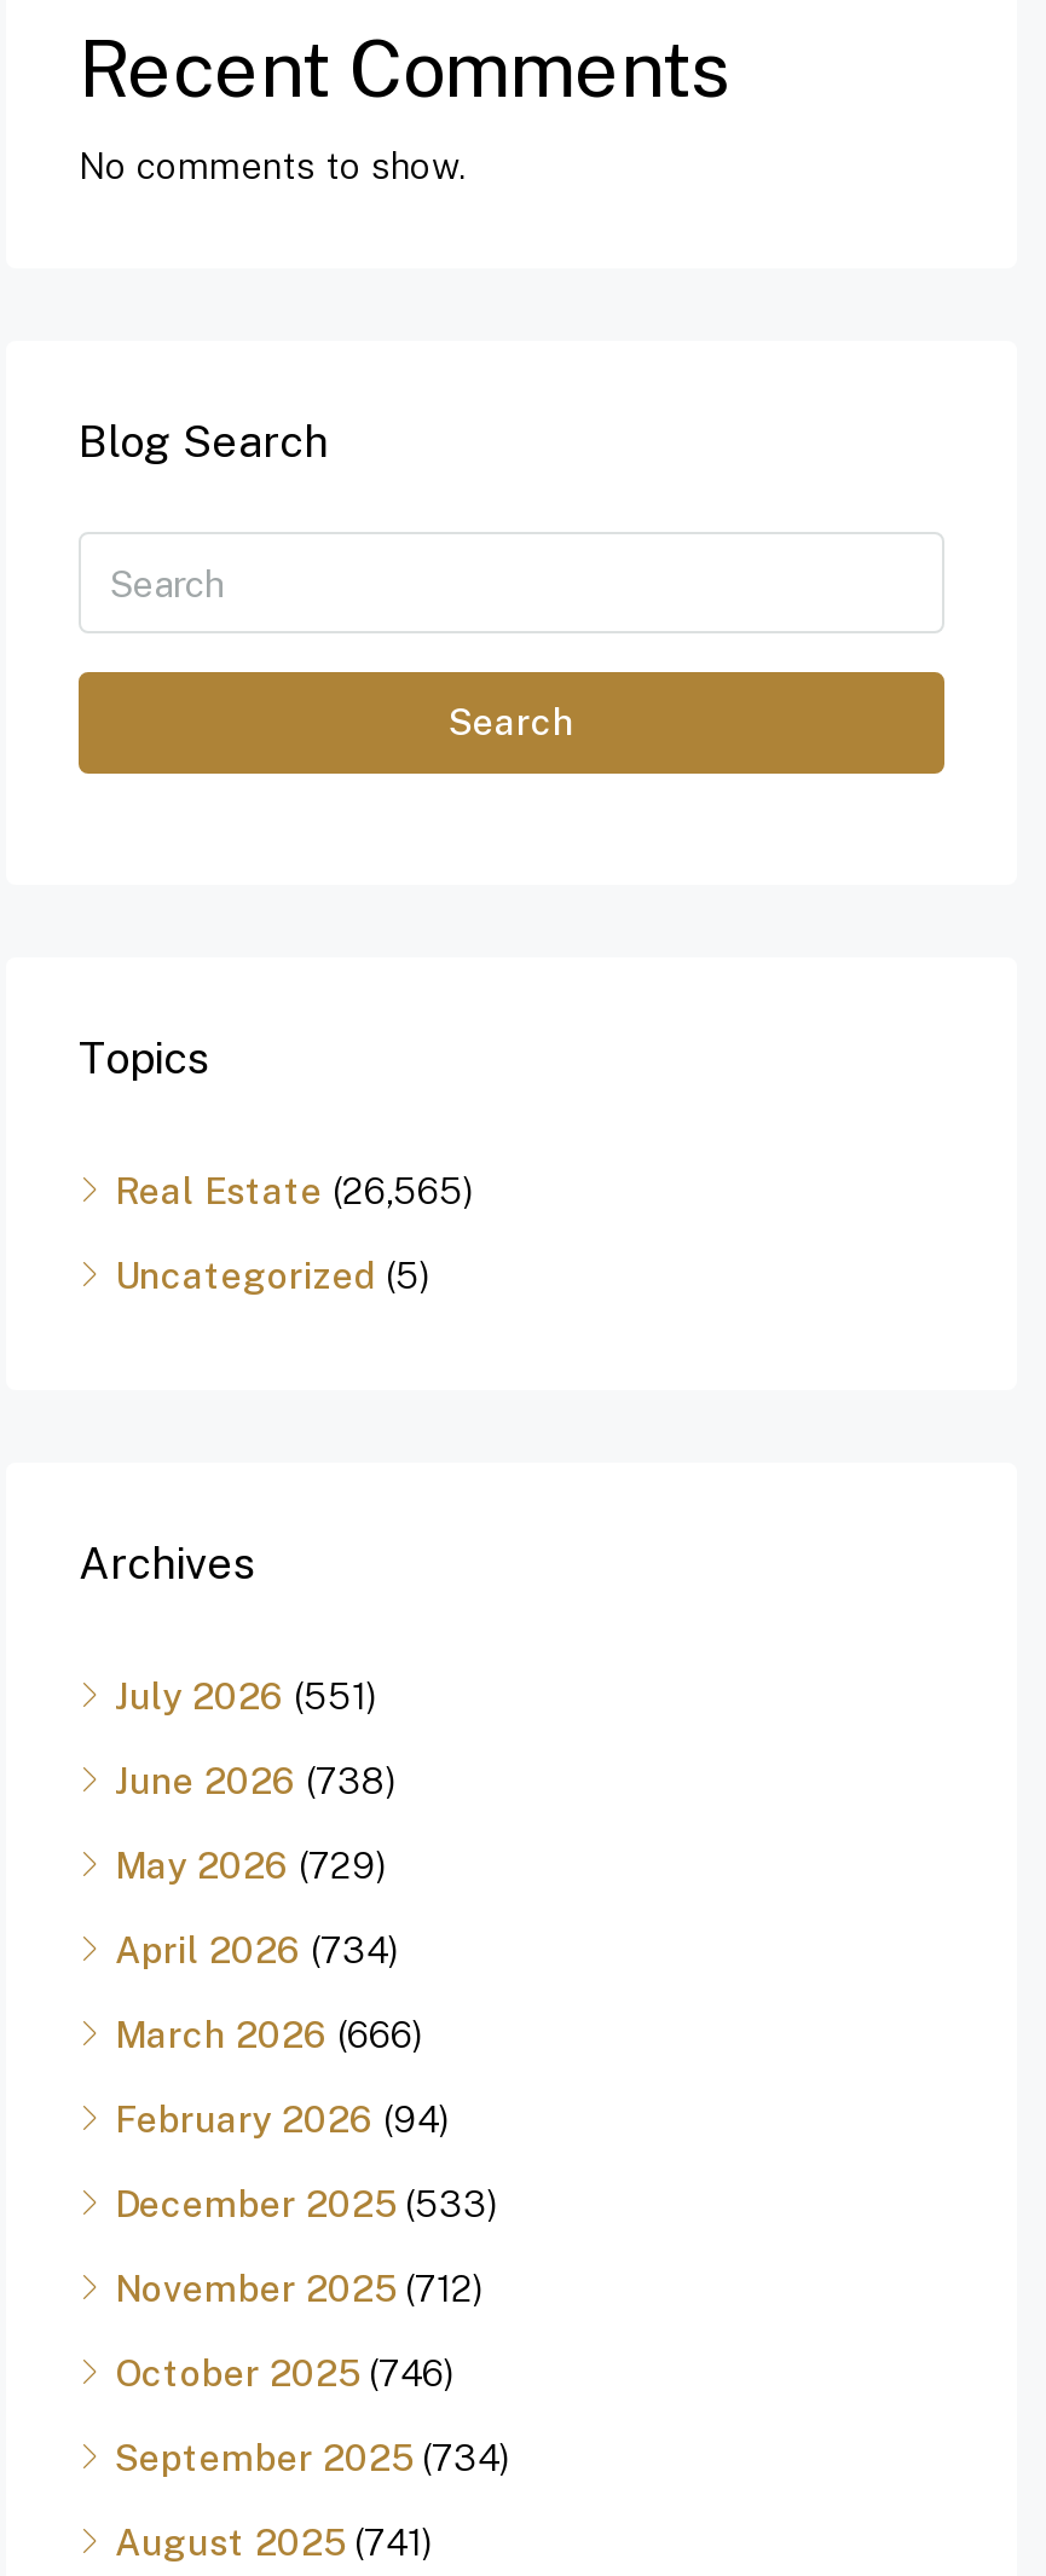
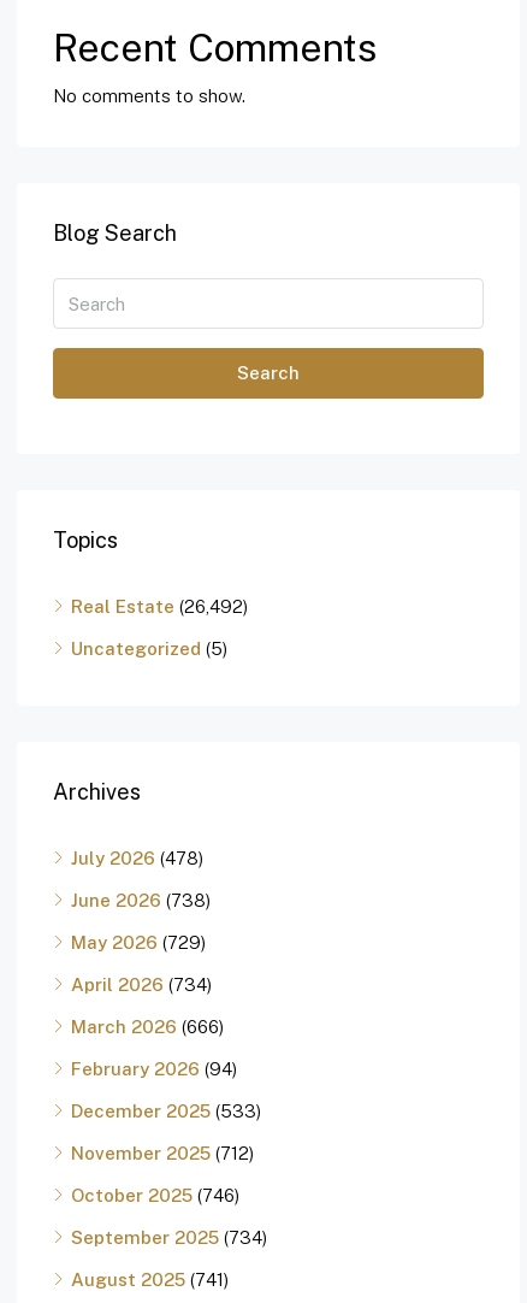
- Real Estate (26,565)
+ Real Estate (26,492)

- July 2026 (551)
+ July 2026 (478)
